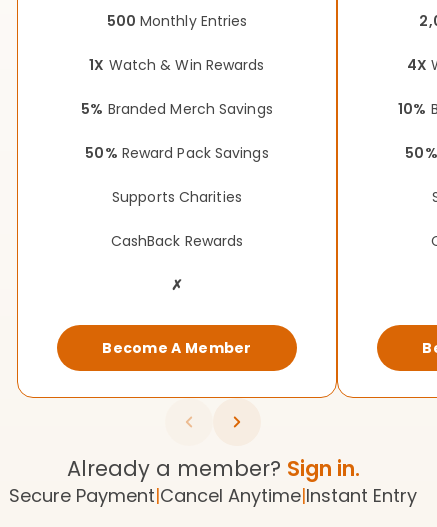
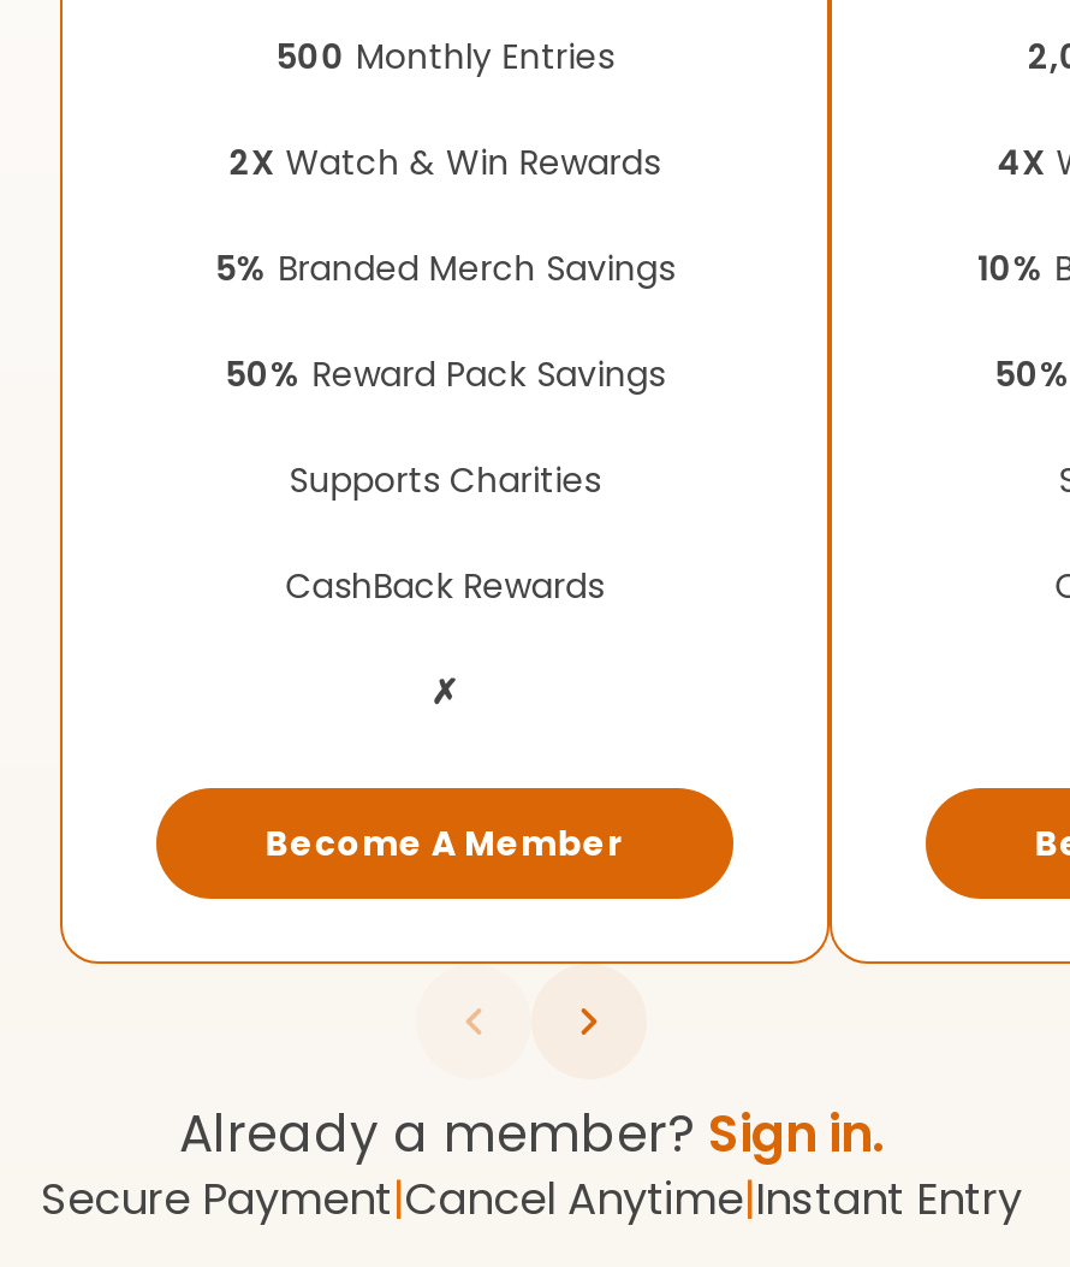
- 1X Watch & Win Rewards
+ 2X Watch & Win Rewards
